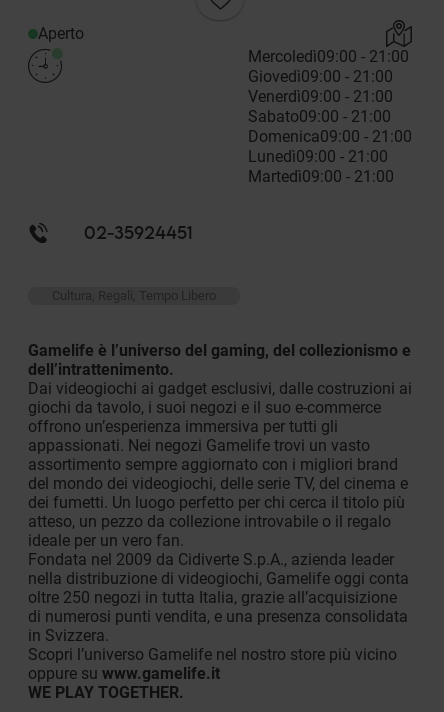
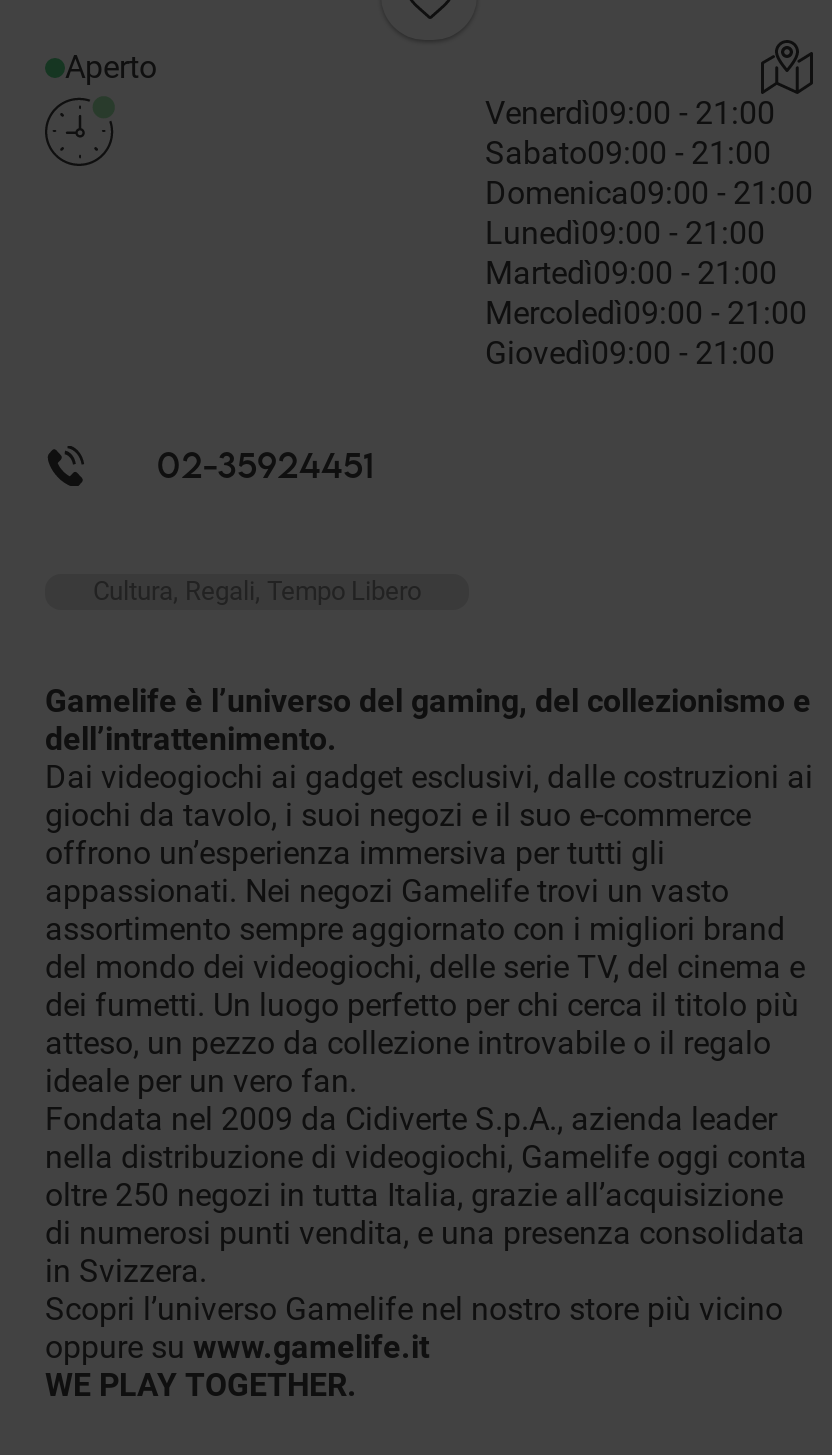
moved down: Mercoledì09:00 - 21:00 | Giovedì09:00 - 21:00

moved up: Venerdì09:00 - 21:00 | Sabato09:00 - 21:00 | Domenica09:00 - 21:00 | Lunedì09:00 - 21:00 | Martedì09:00 - 21:00
